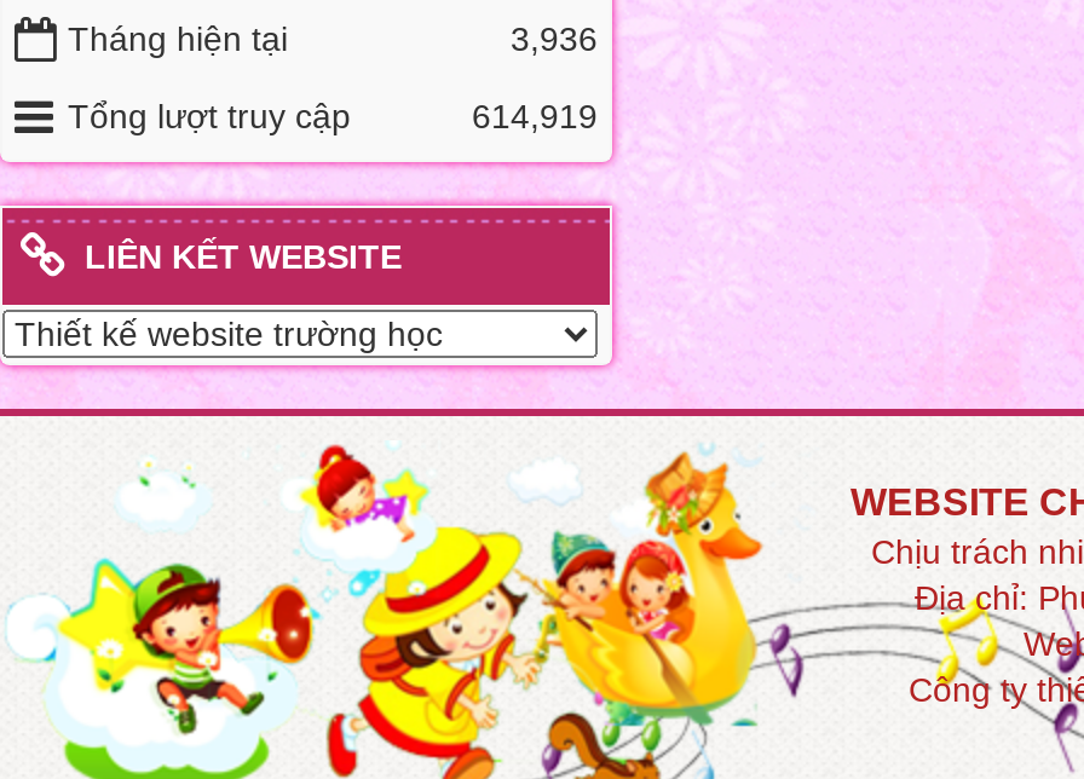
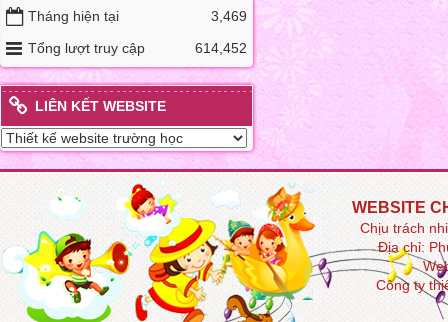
- 3,936
+ 3,469

- 614,919
+ 614,452
